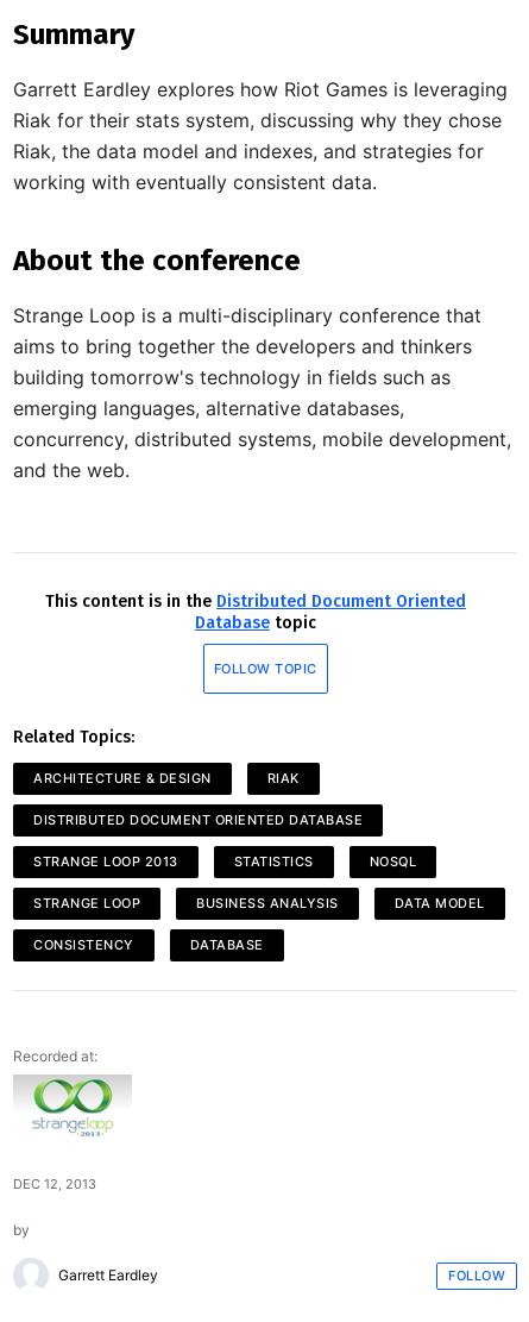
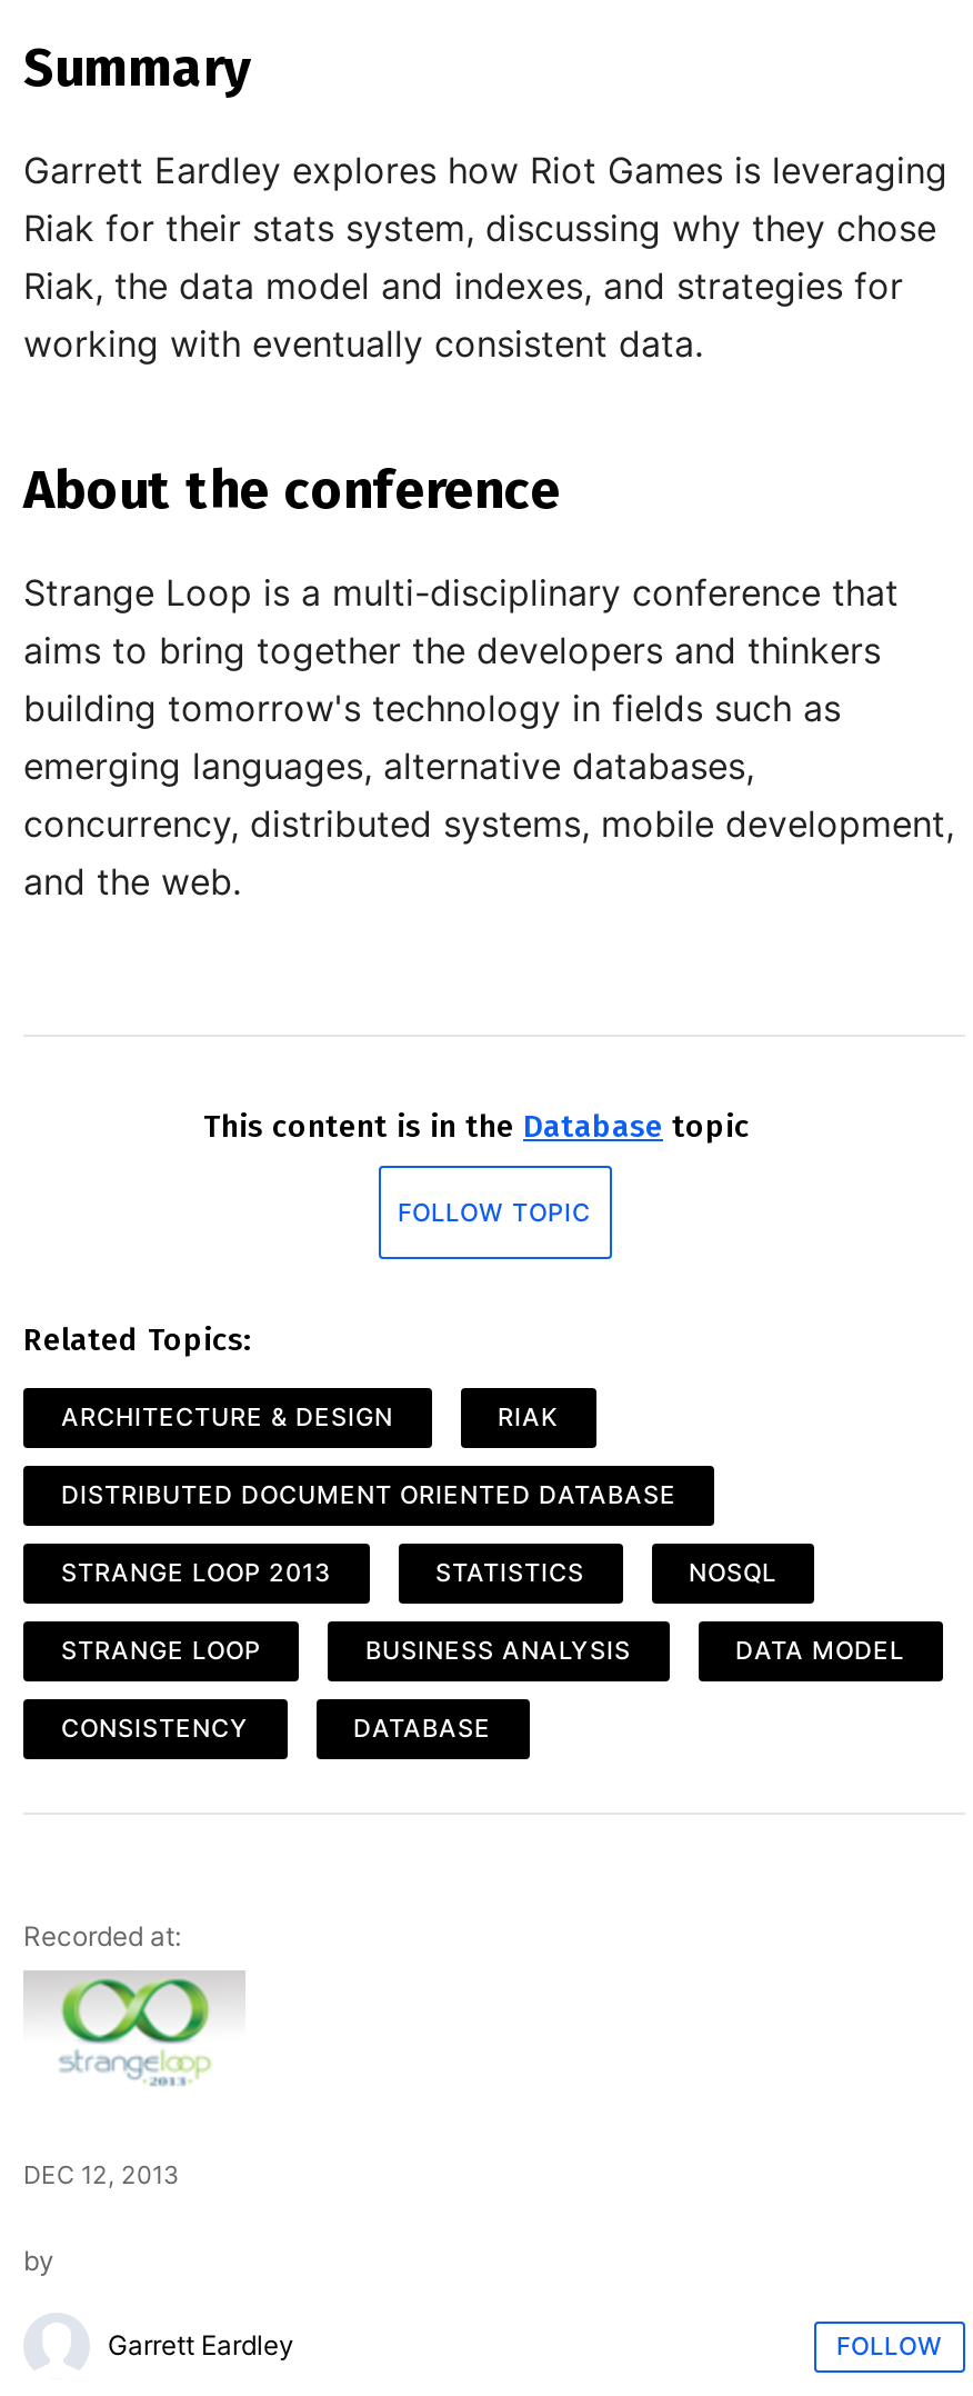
- This content is in the Distributed Document Oriented
- Database topic
+ This content is in the Database topic
